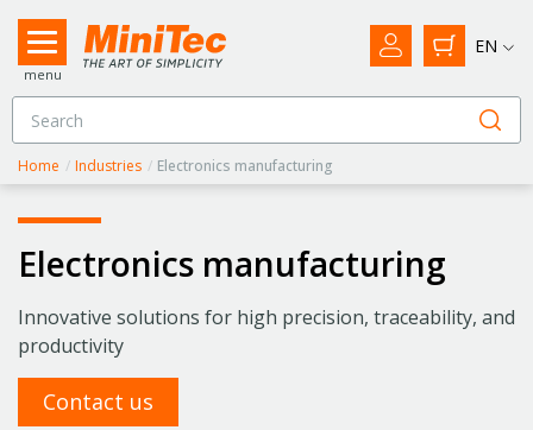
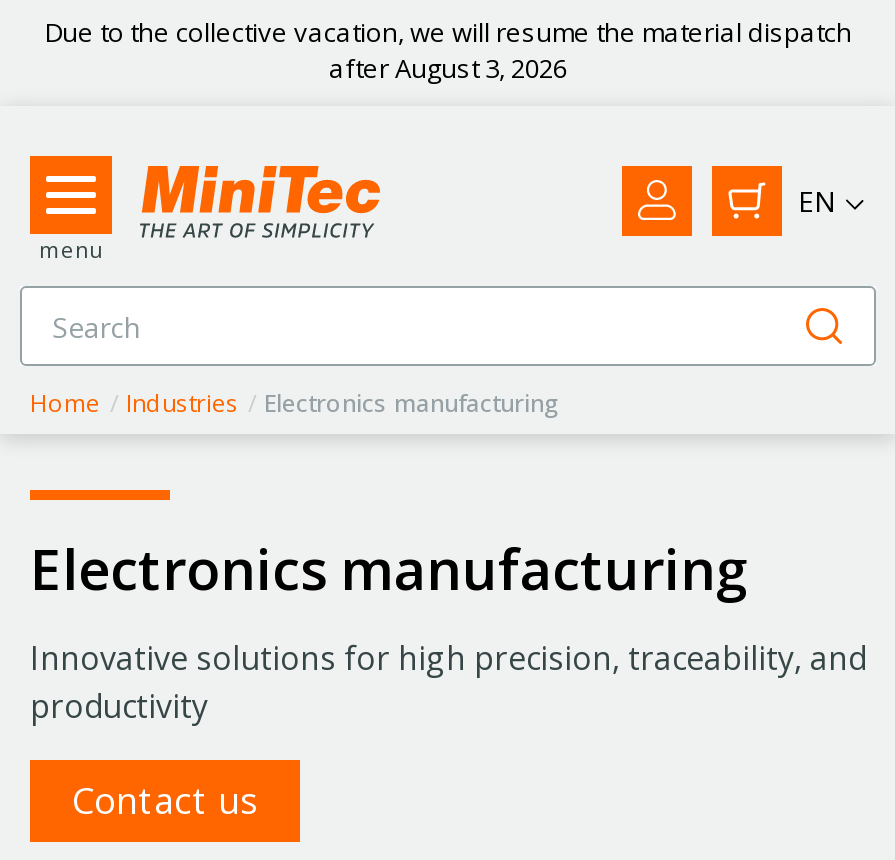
+ Due to the collective vacation, we will resume the material dispatch
+ after August 3, 2026
